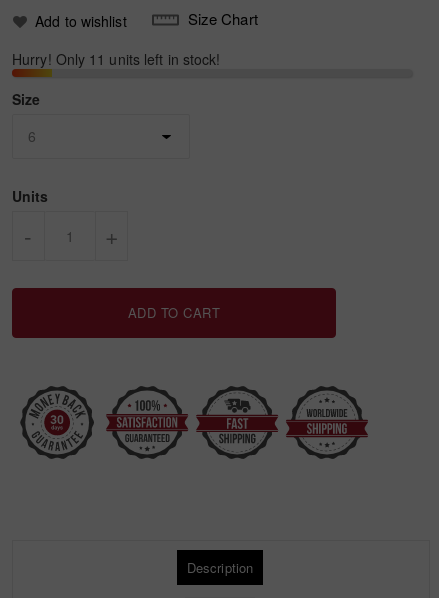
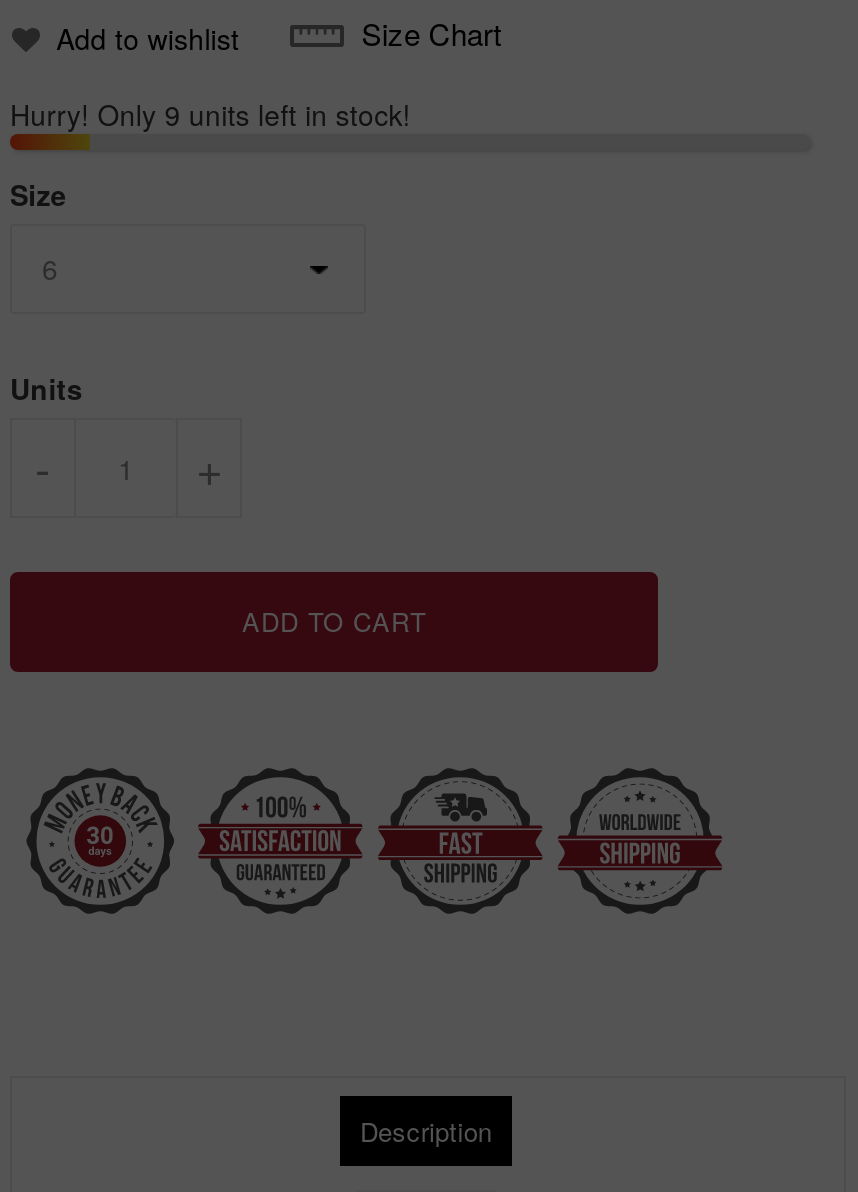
- Hurry! Only 11 units left in stock!
+ Hurry! Only 9 units left in stock!
